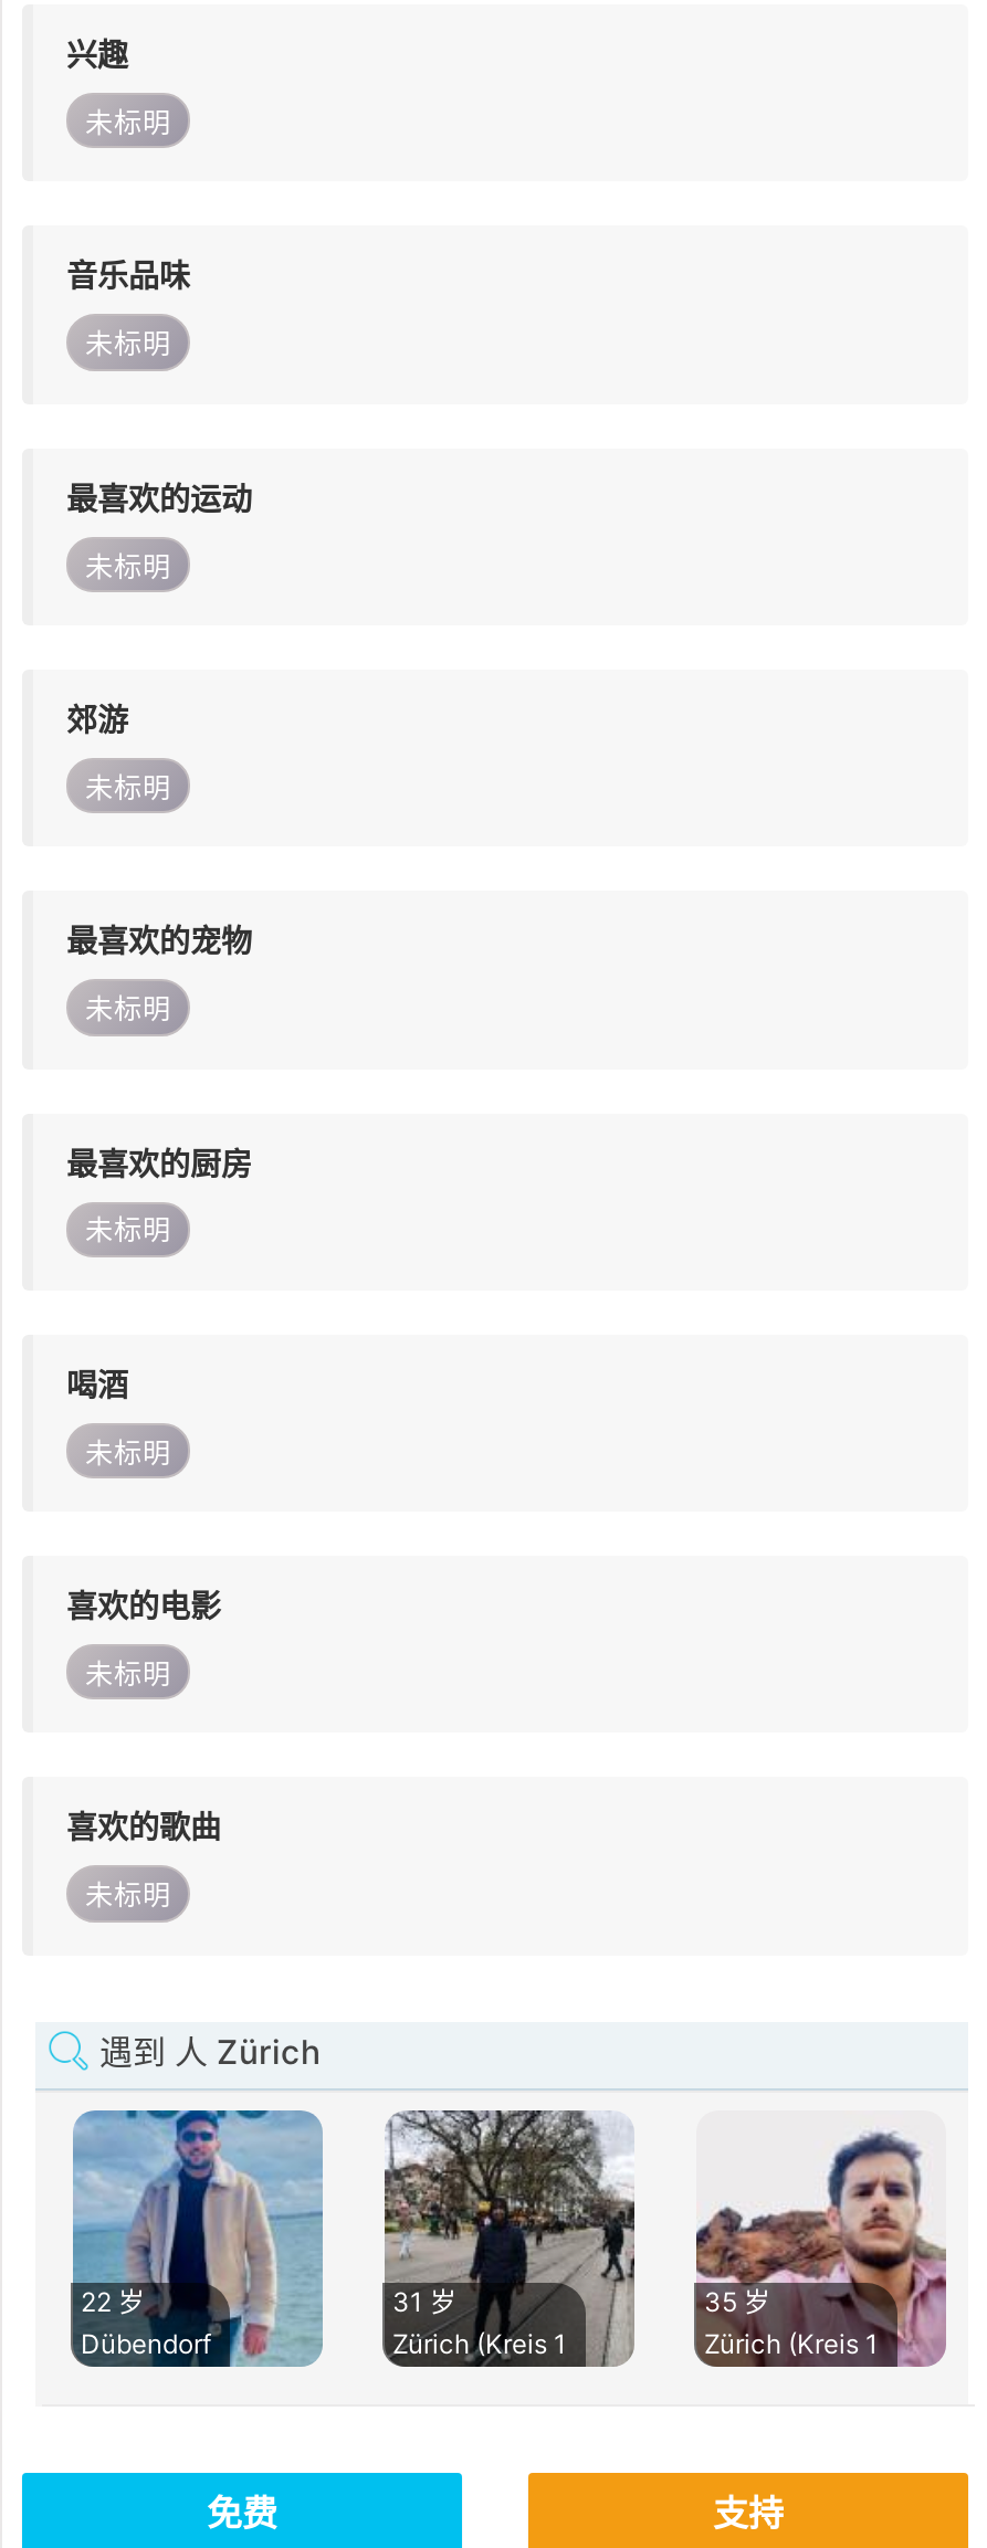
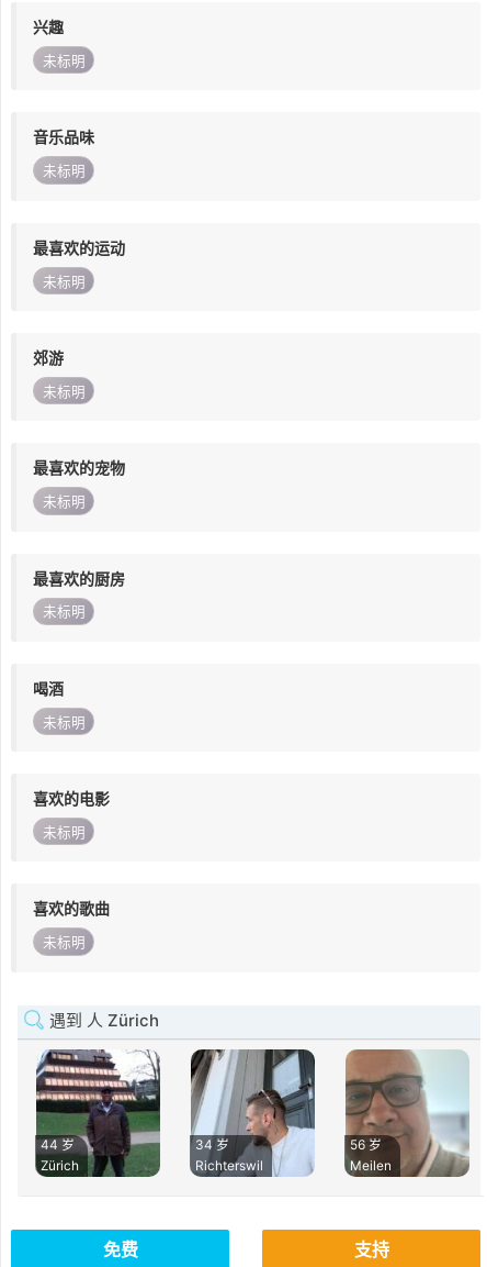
- [image]
- 22 岁
- Dübendorf
+ [image]
+ 44 岁
+ Zürich

- [image]
- 31 岁
- Zürich (Kreis 1
+ [image]
+ 34 岁
+ Richterswil

- [image]
- 35 岁
- Zürich (Kreis 1
+ [image]
+ 56 岁
+ Meilen
